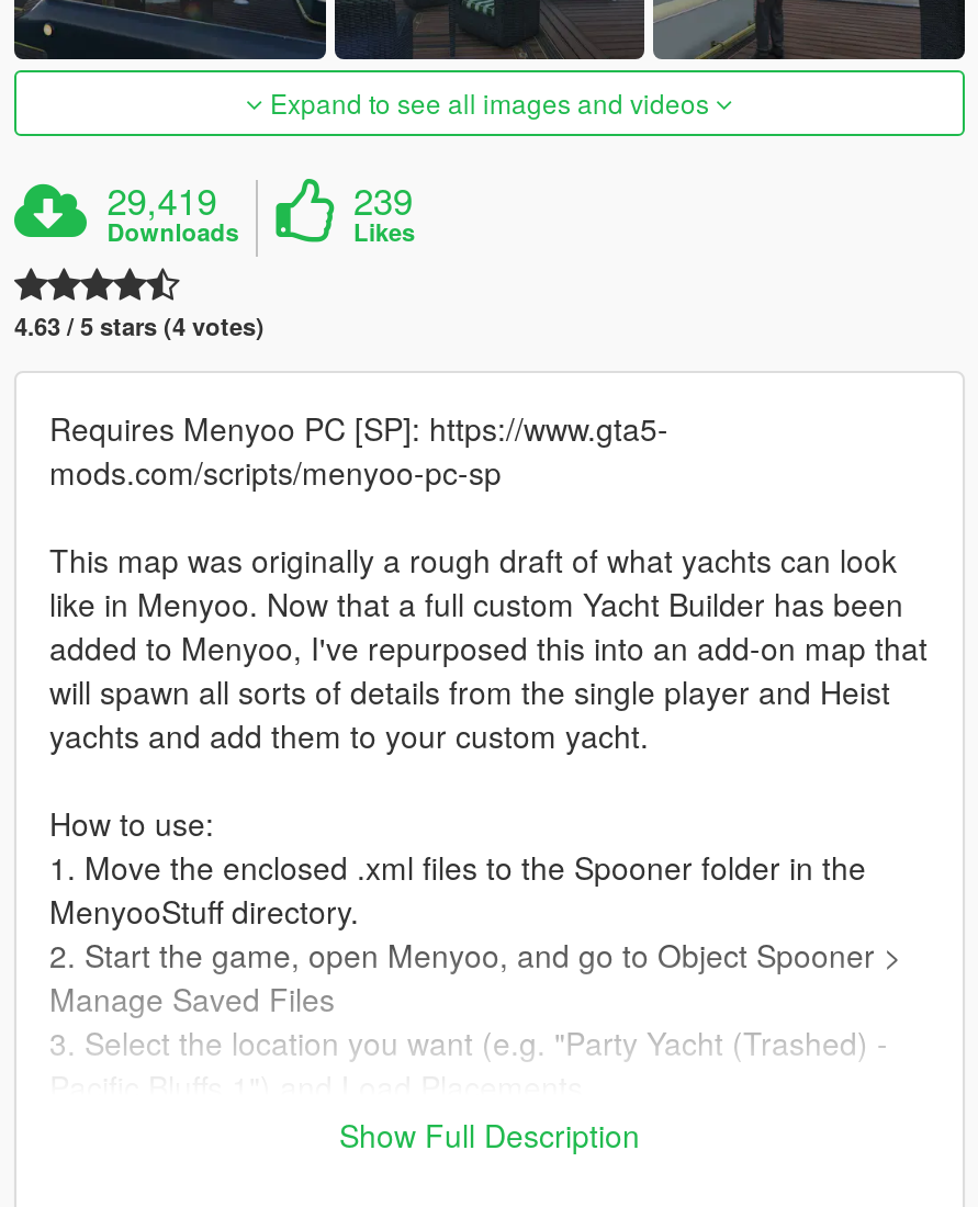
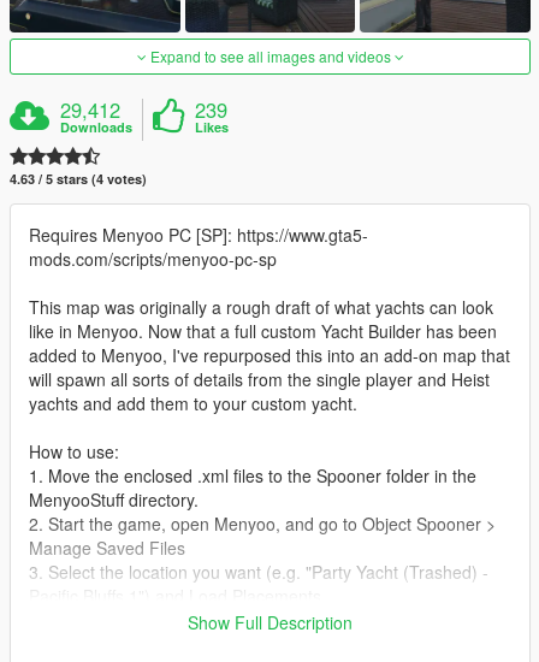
- 29,419
+ 29,412
